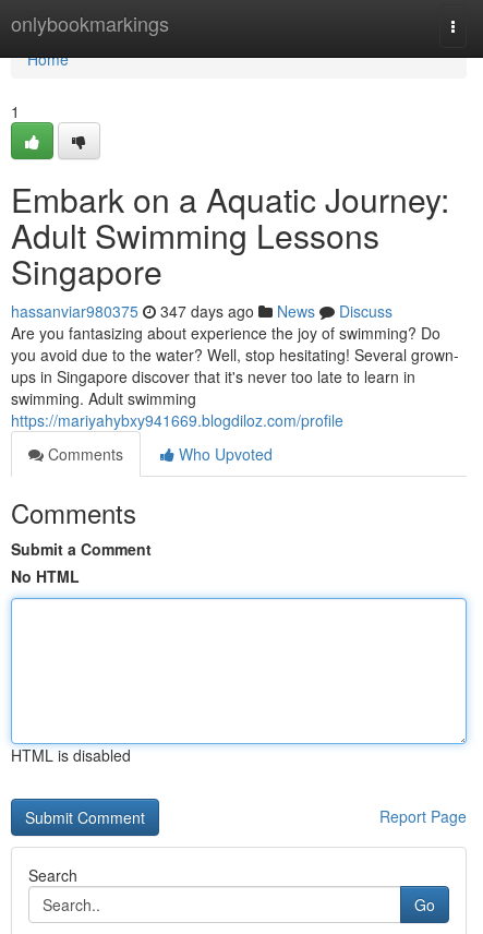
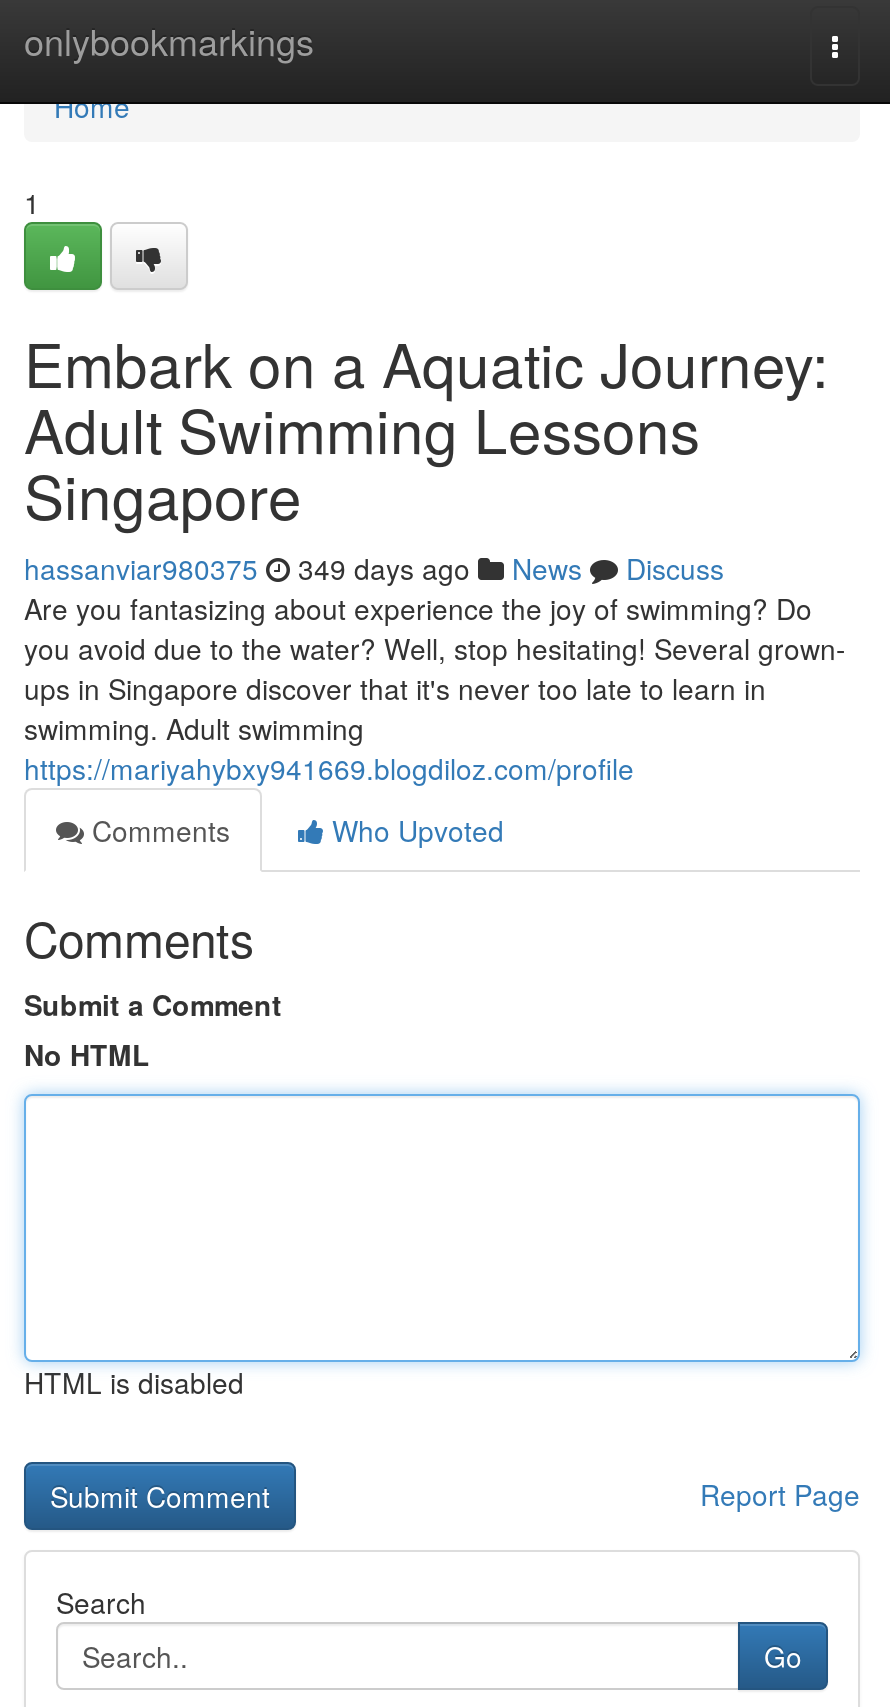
- hassanviar980375 347 days ago News Discuss
+ hassanviar980375 349 days ago News Discuss
